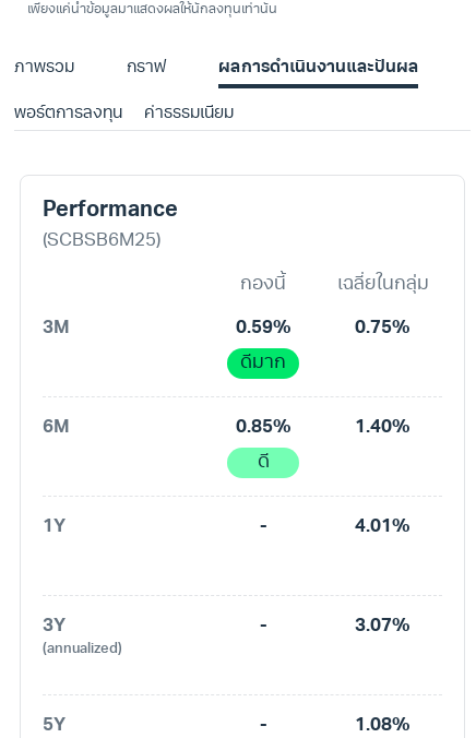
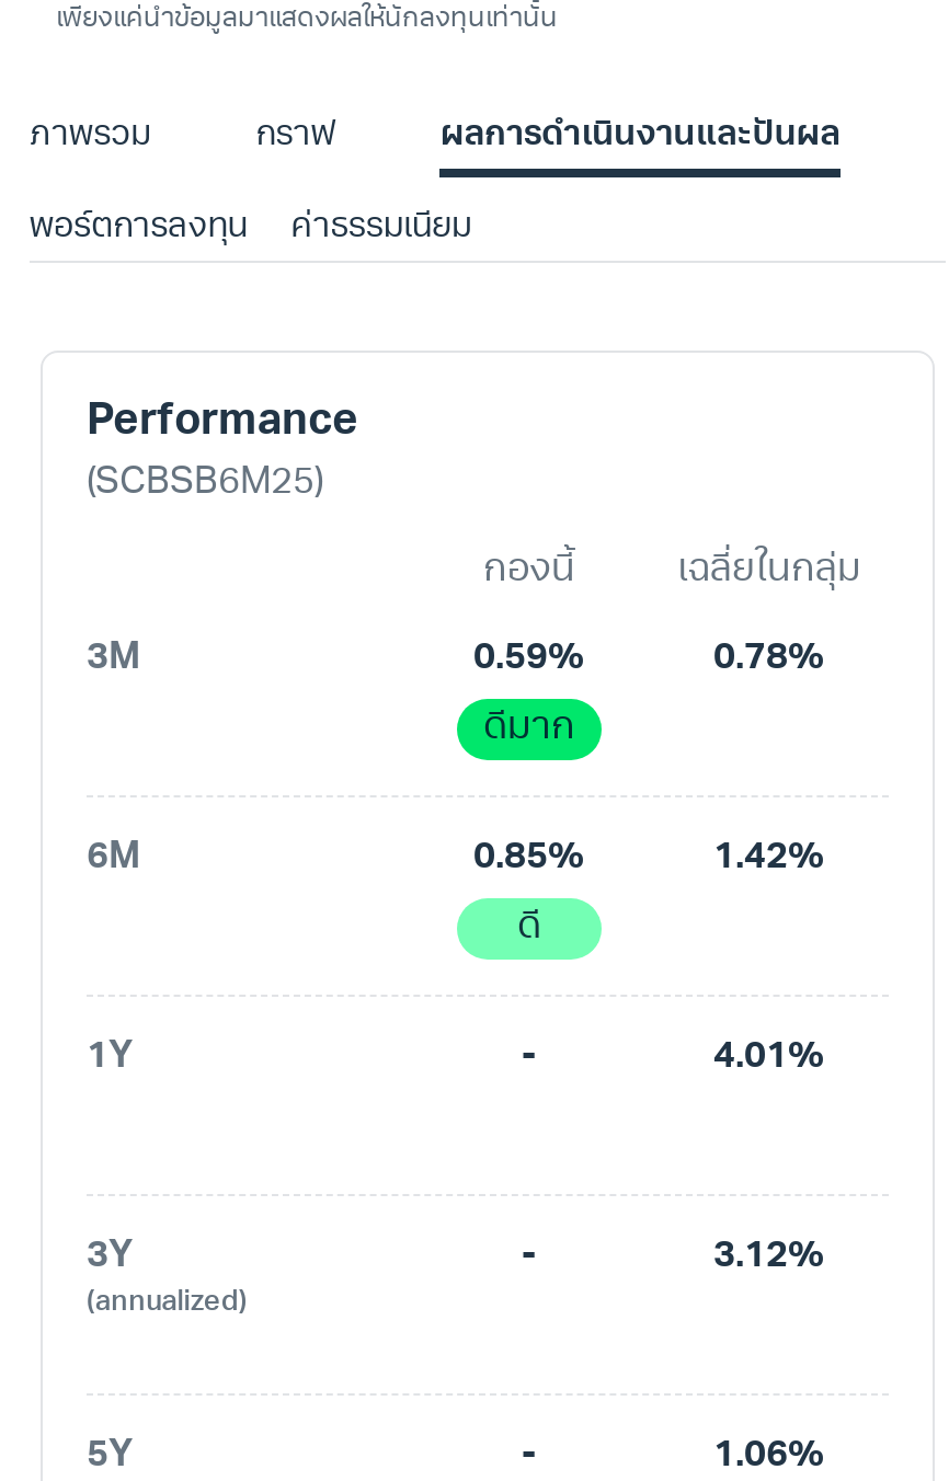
- 0.75%
+ 0.78%

- 1.40%
+ 1.42%

- 3.07%
+ 3.12%

- 1.08%
+ 1.06%
